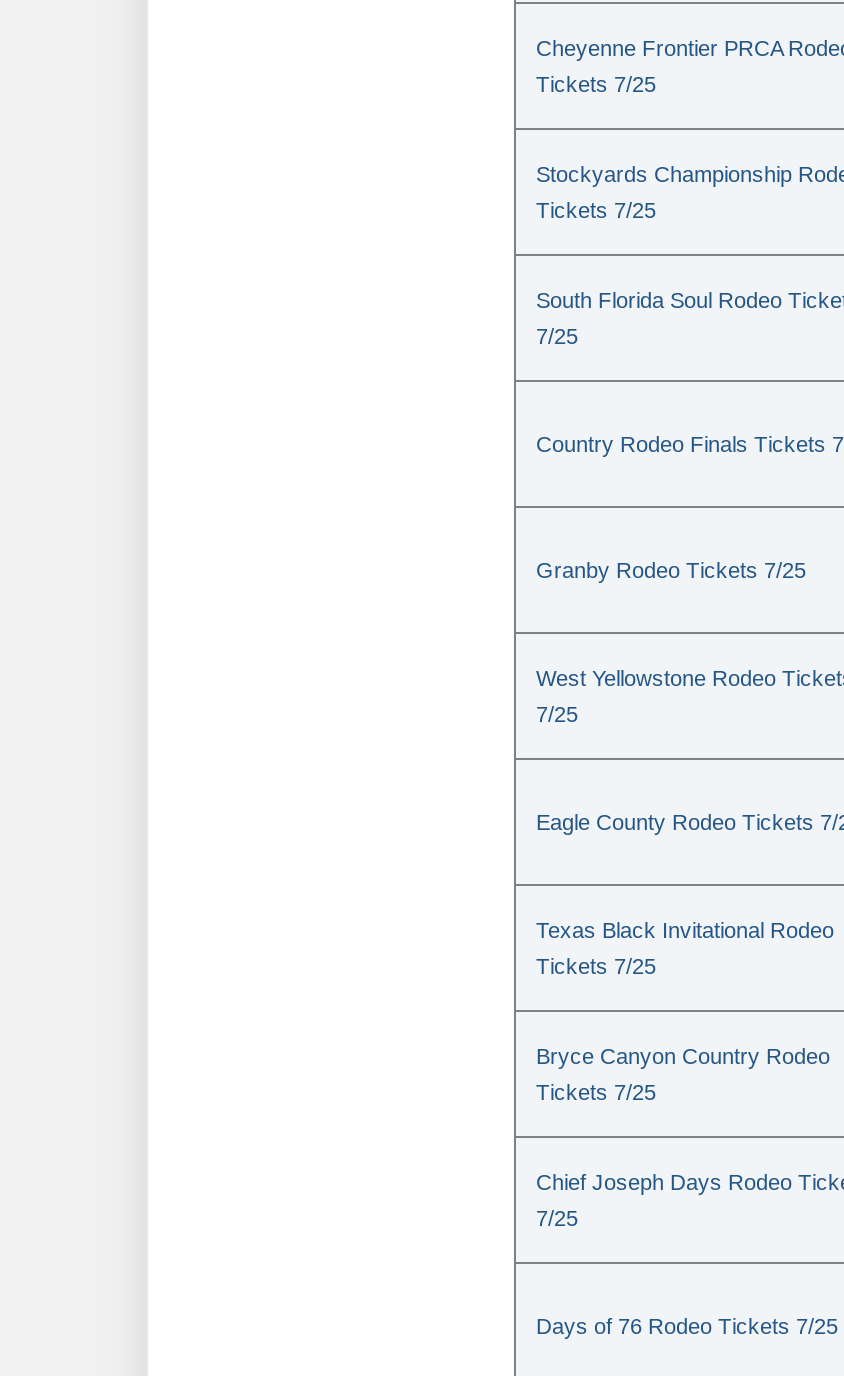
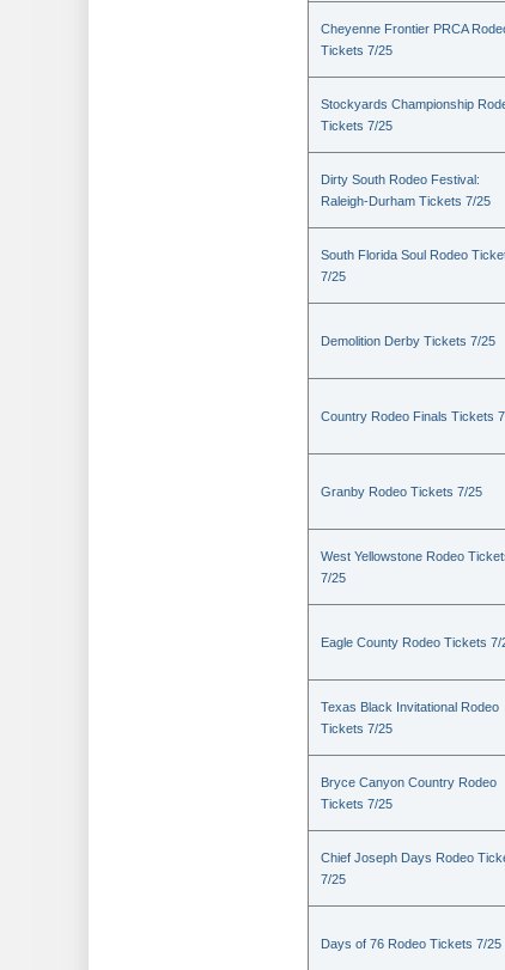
+ Dirty South Rodeo Festival:
+ Raleigh-Durham Tickets 7/25

+ Demolition Derby Tickets 7/25
